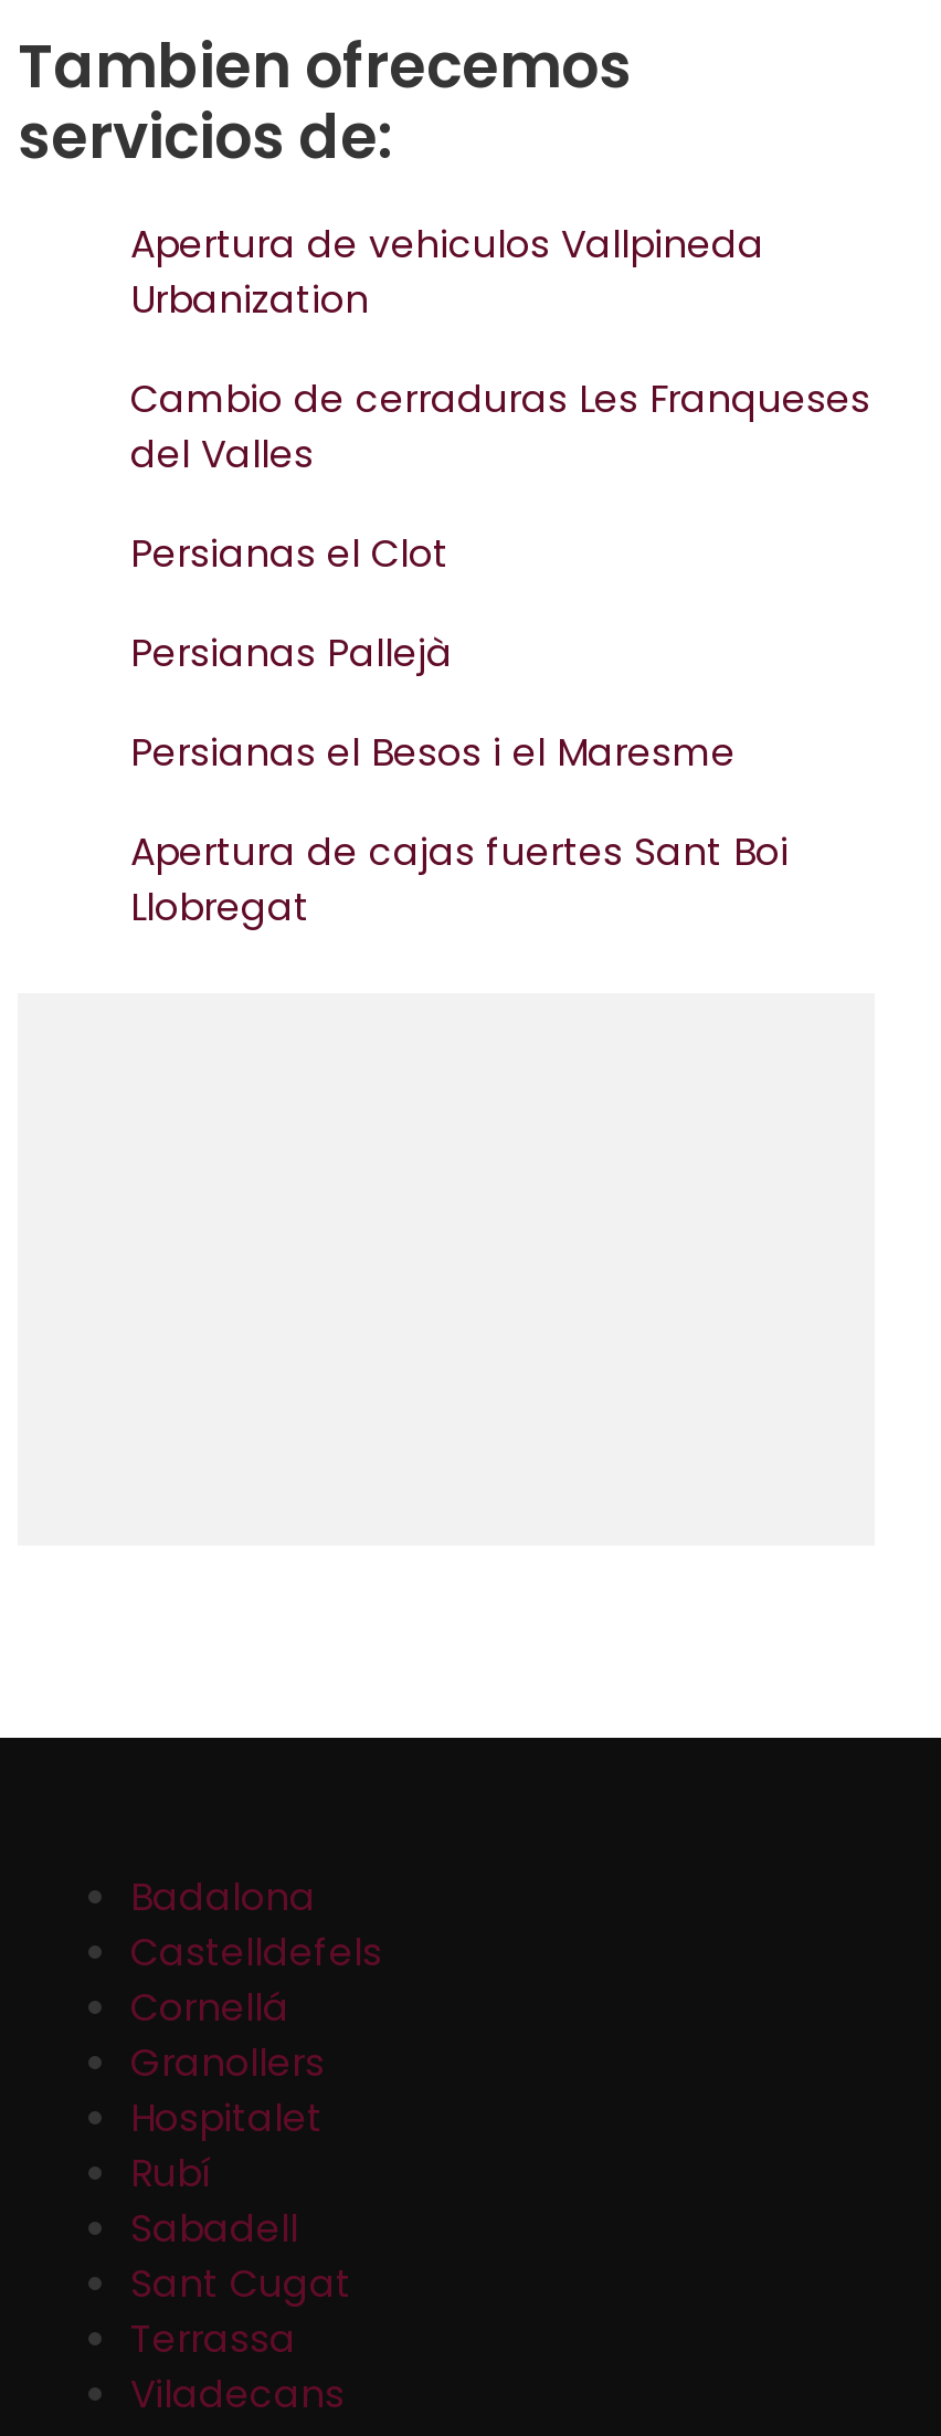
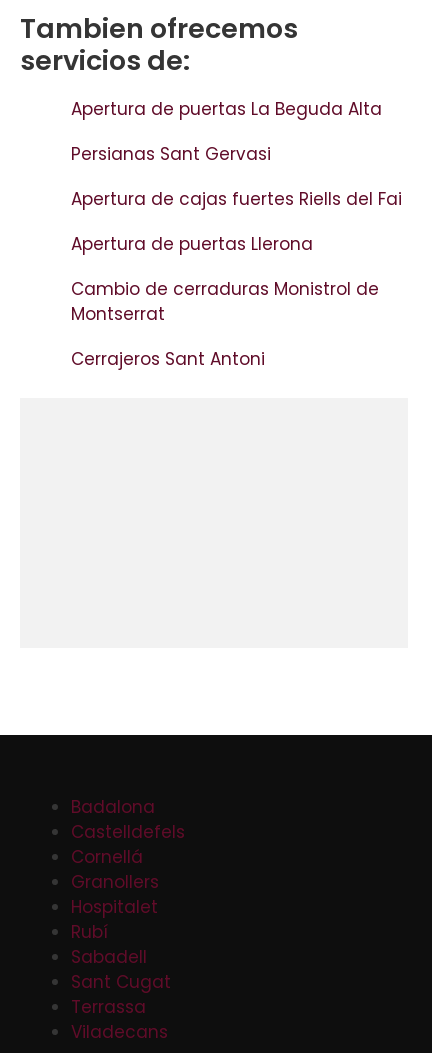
- Apertura de vehiculos Vallpineda
- Urbanization
+ Apertura de puertas La Beguda Alta

- Cambio de cerraduras Les Franqueses
- del Valles
+ Persianas Sant Gervasi

- Persianas el Clot
+ Apertura de cajas fuertes Riells del Fai

- Persianas Pallejà
+ Apertura de puertas Llerona

- Persianas el Besos i el Maresme
+ Cambio de cerraduras Monistrol de
+ Montserrat

- Apertura de cajas fuertes Sant Boi
- Llobregat
+ Cerrajeros Sant Antoni
